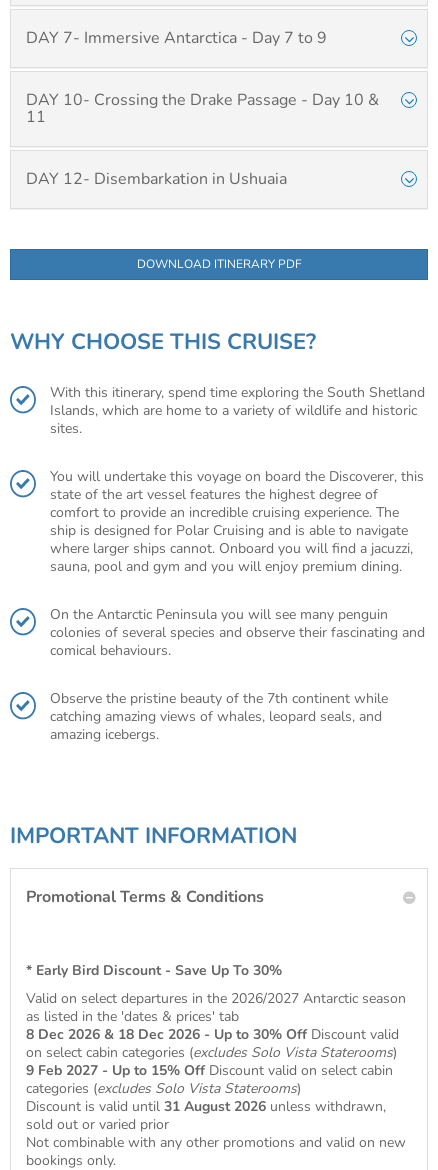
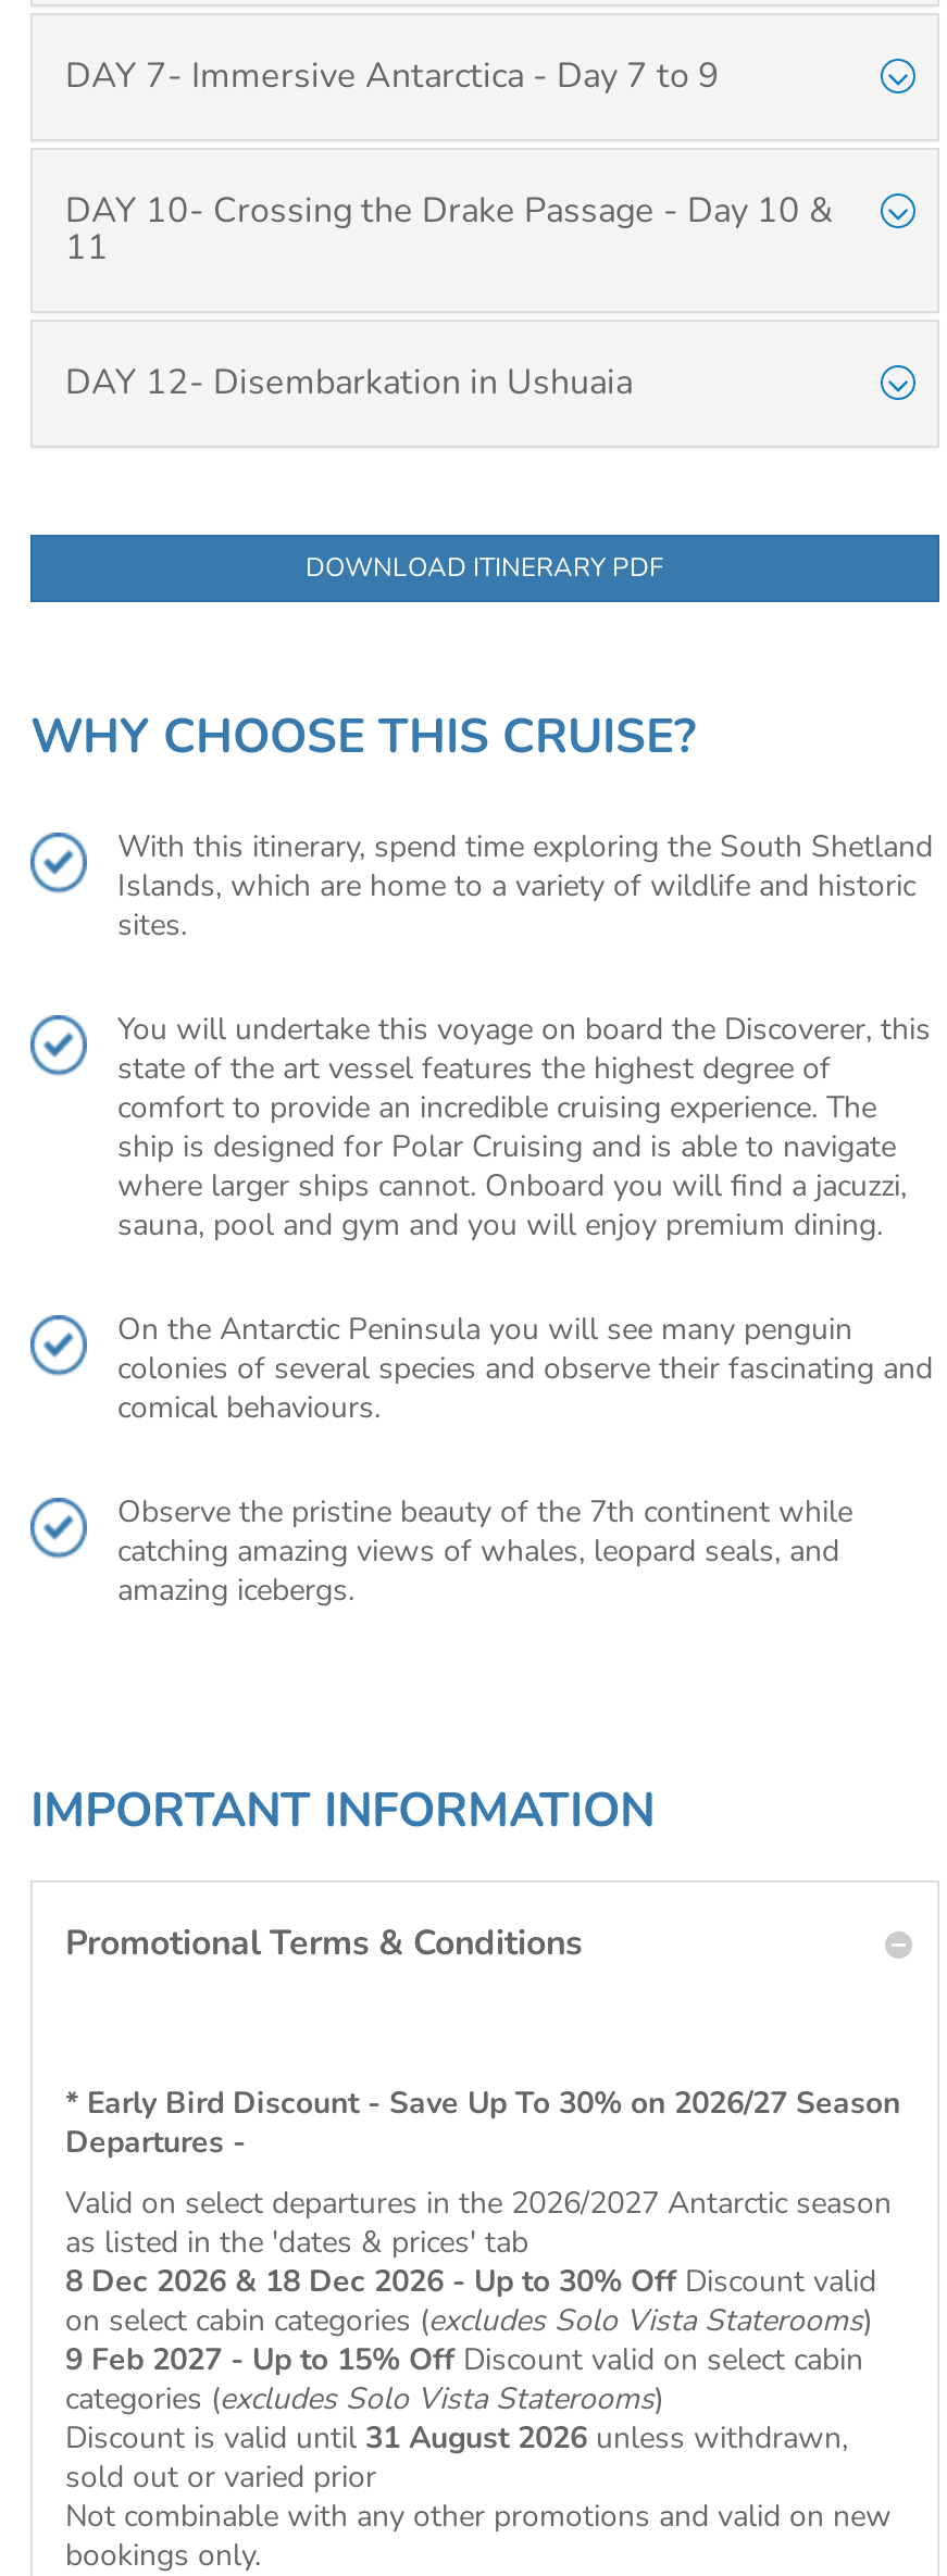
- * Early Bird Discount - Save Up To 30%
+ * Early Bird Discount - Save Up To 30% on 2026/27 Season
+ Departures -
